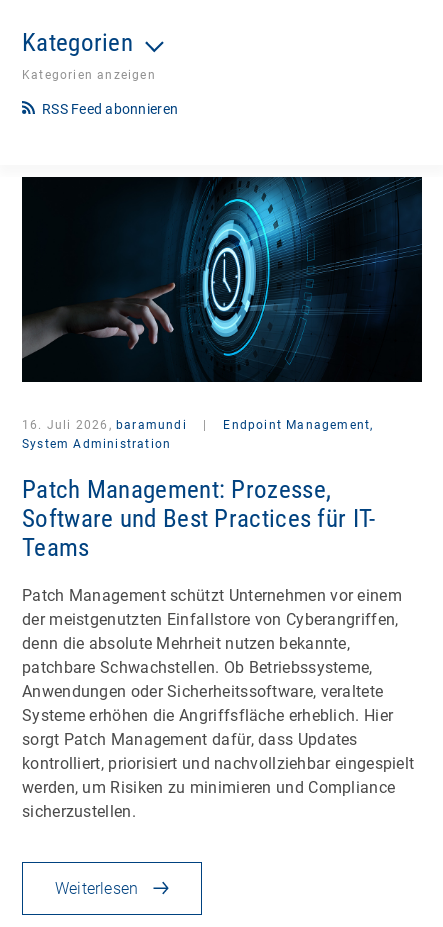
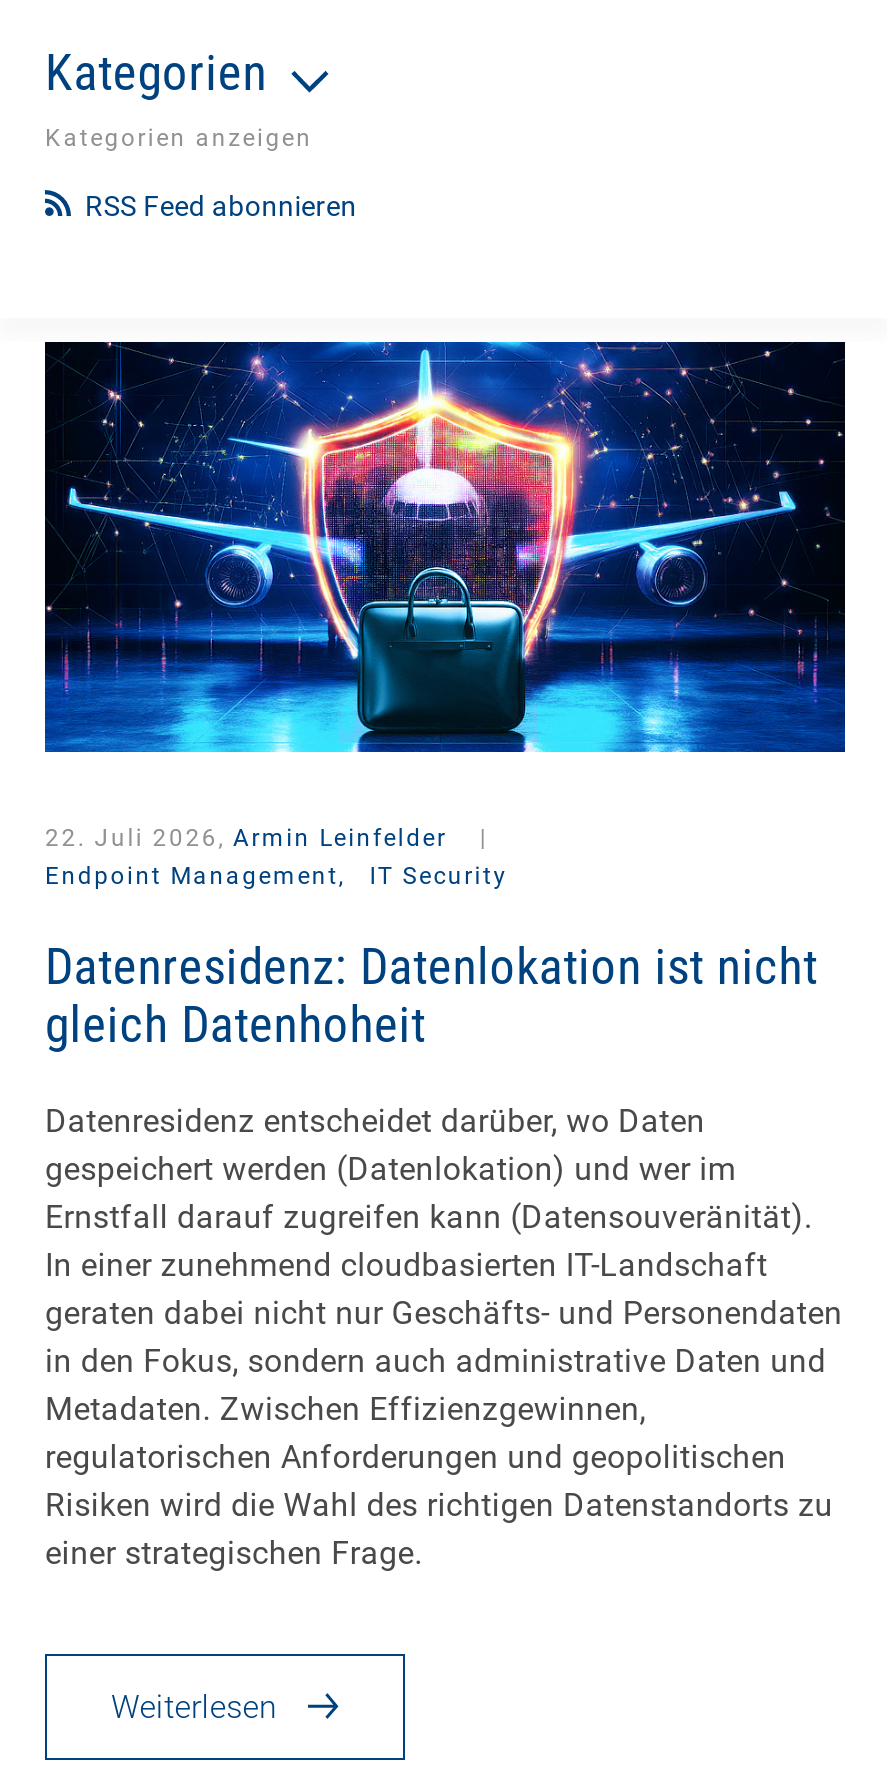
- [image]
- 16. Juli 2026, baramundi
+ [image]
+ 22. Juli 2026, Armin Leinfelder

- Endpoint Management,
- System Administration
+ Endpoint Management, IT Security

- Patch Management: Prozesse,
- Software und Best Practices für IT-
- Teams
+ Datenresidenz: Datenlokation ist nicht
+ gleich Datenhoheit

- Patch Management schützt Unternehmen vor einem
- der meistgenutzten Einfallstore von Cyberangriffen,
- denn die absolute Mehrheit nutzen bekannte,
- patchbare Schwachstellen. Ob Betriebssysteme,
- Anwendungen oder Sicherheitssoftware, veraltete
- Systeme erhöhen die Angriffsfläche erheblich. Hier
- sorgt Patch Management dafür, dass Updates
- kontrolliert, priorisiert und nachvollziehbar eingespielt
- werden, um Risiken zu minimieren und Compliance
- sicherzustellen.
+ Datenresidenz entscheidet darüber, wo Daten
+ gespeichert werden (Datenlokation) und wer im
+ Ernstfall darauf zugreifen kann (Datensouveränität).
+ In einer zunehmend cloudbasierten IT-Landschaft
+ geraten dabei nicht nur Geschäfts- und Personendaten
+ in den Fokus, sondern auch administrative Daten und
+ Metadaten. Zwischen Effizienzgewinnen,
+ regulatorischen Anforderungen und geopolitischen
+ Risiken wird die Wahl des richtigen Datenstandorts zu
+ einer strategischen Frage.
